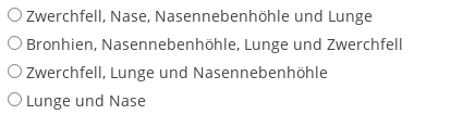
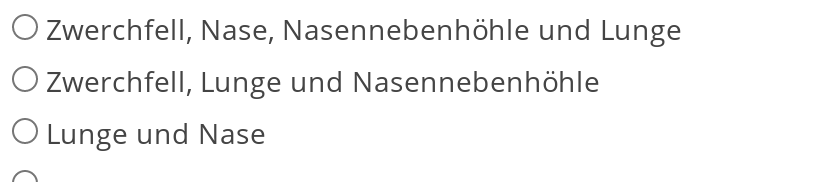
- Bronhien, Nasennebenhöhle, Lunge und Zwerchfell
